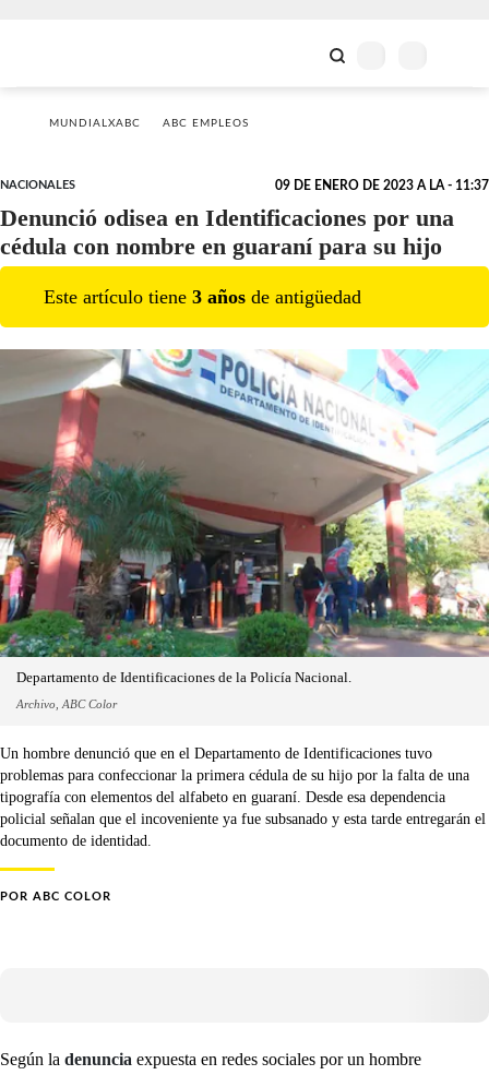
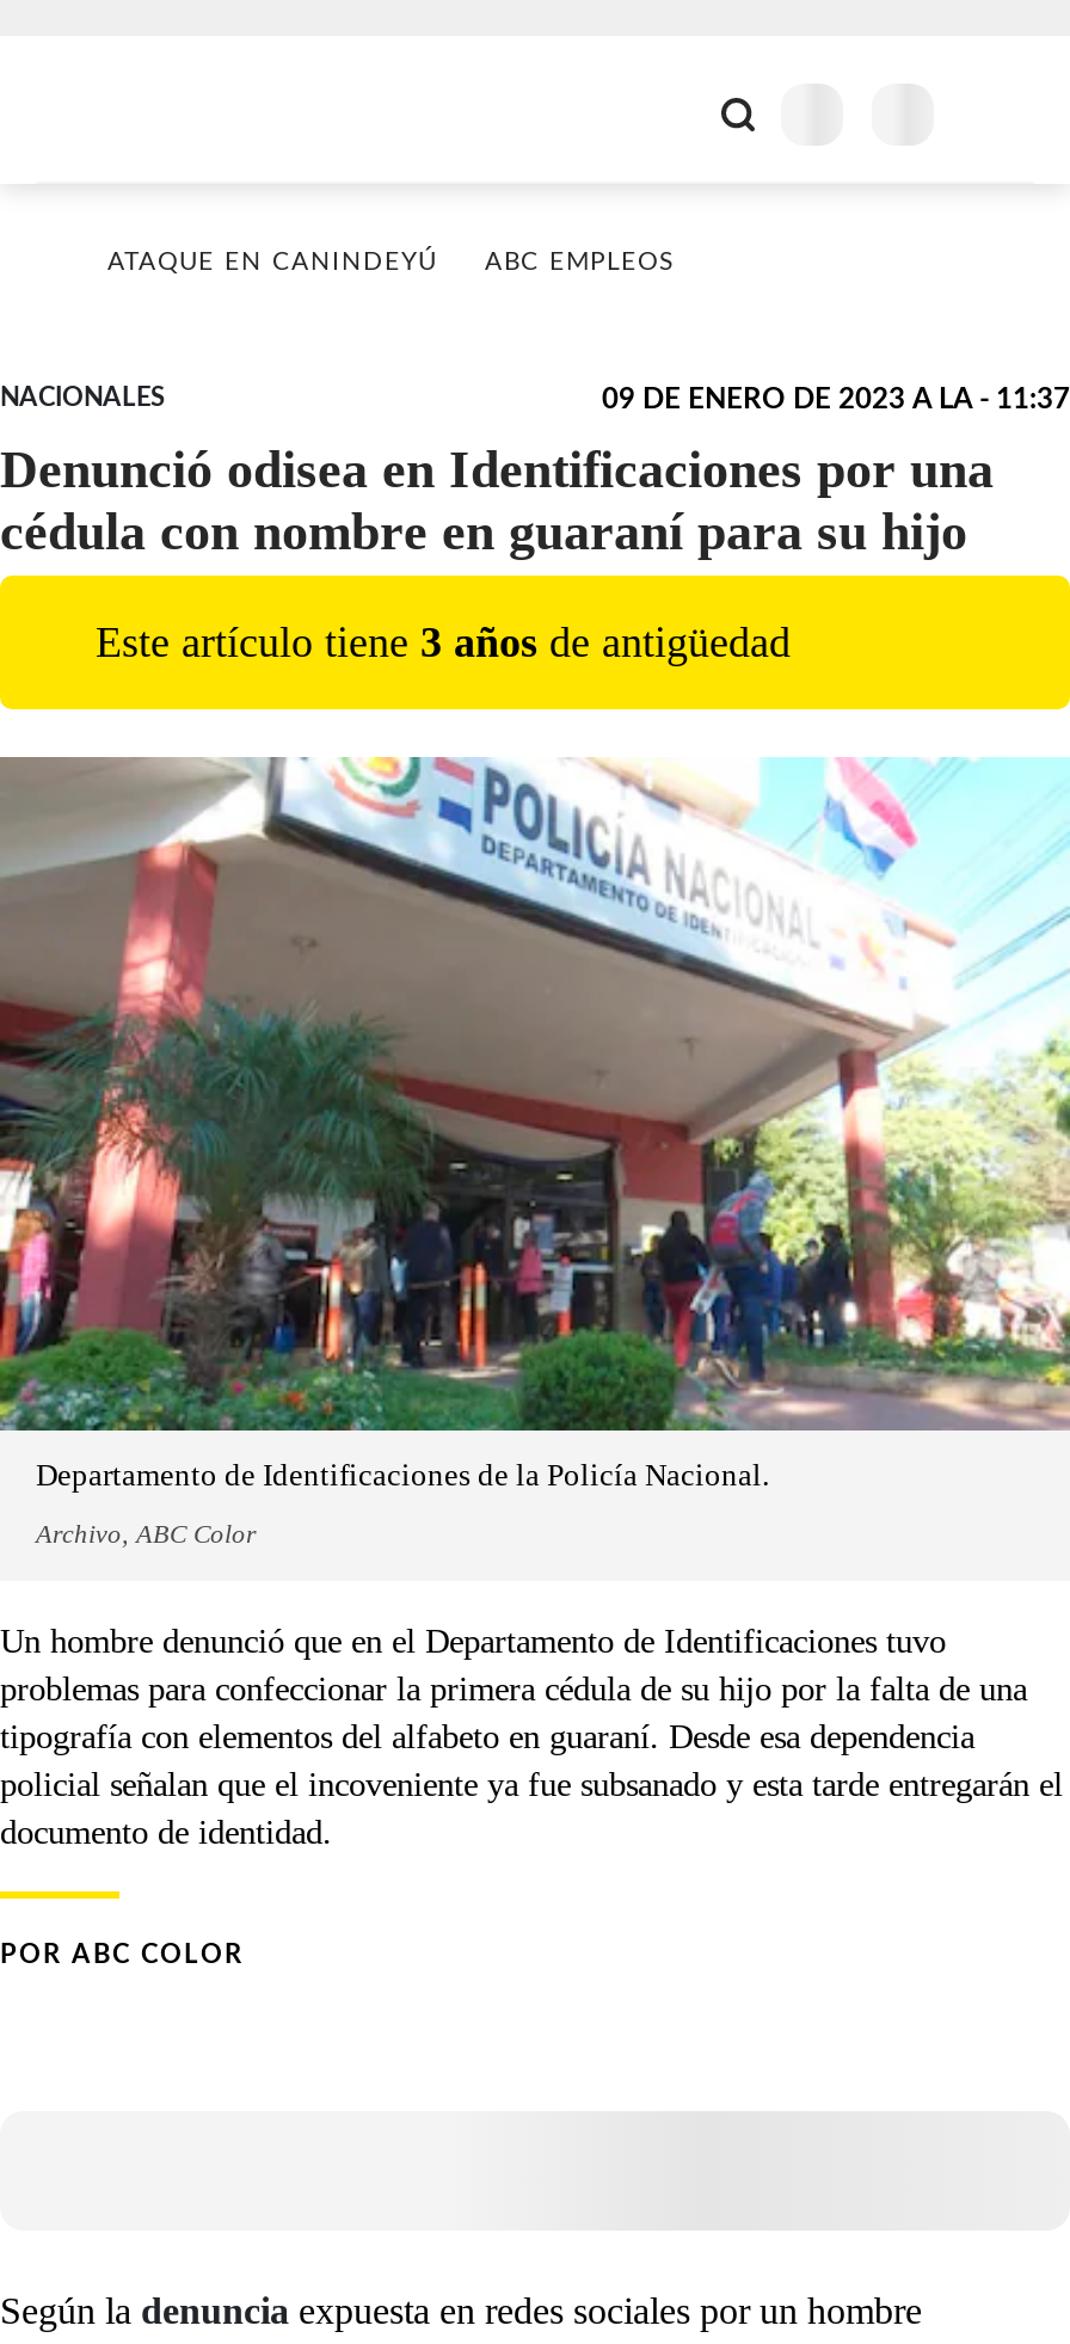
- MUNDIALXABC
+ ATAQUE EN CANINDEYÚ
